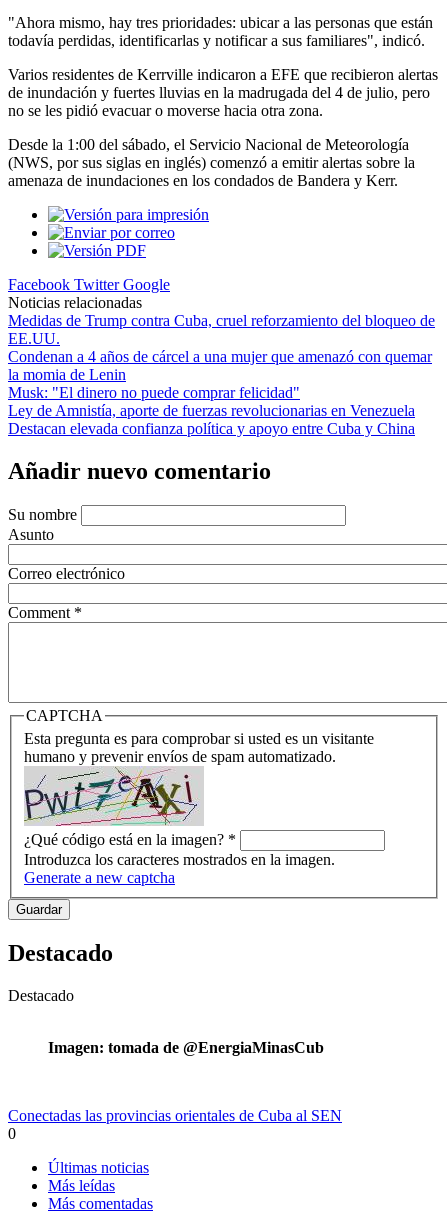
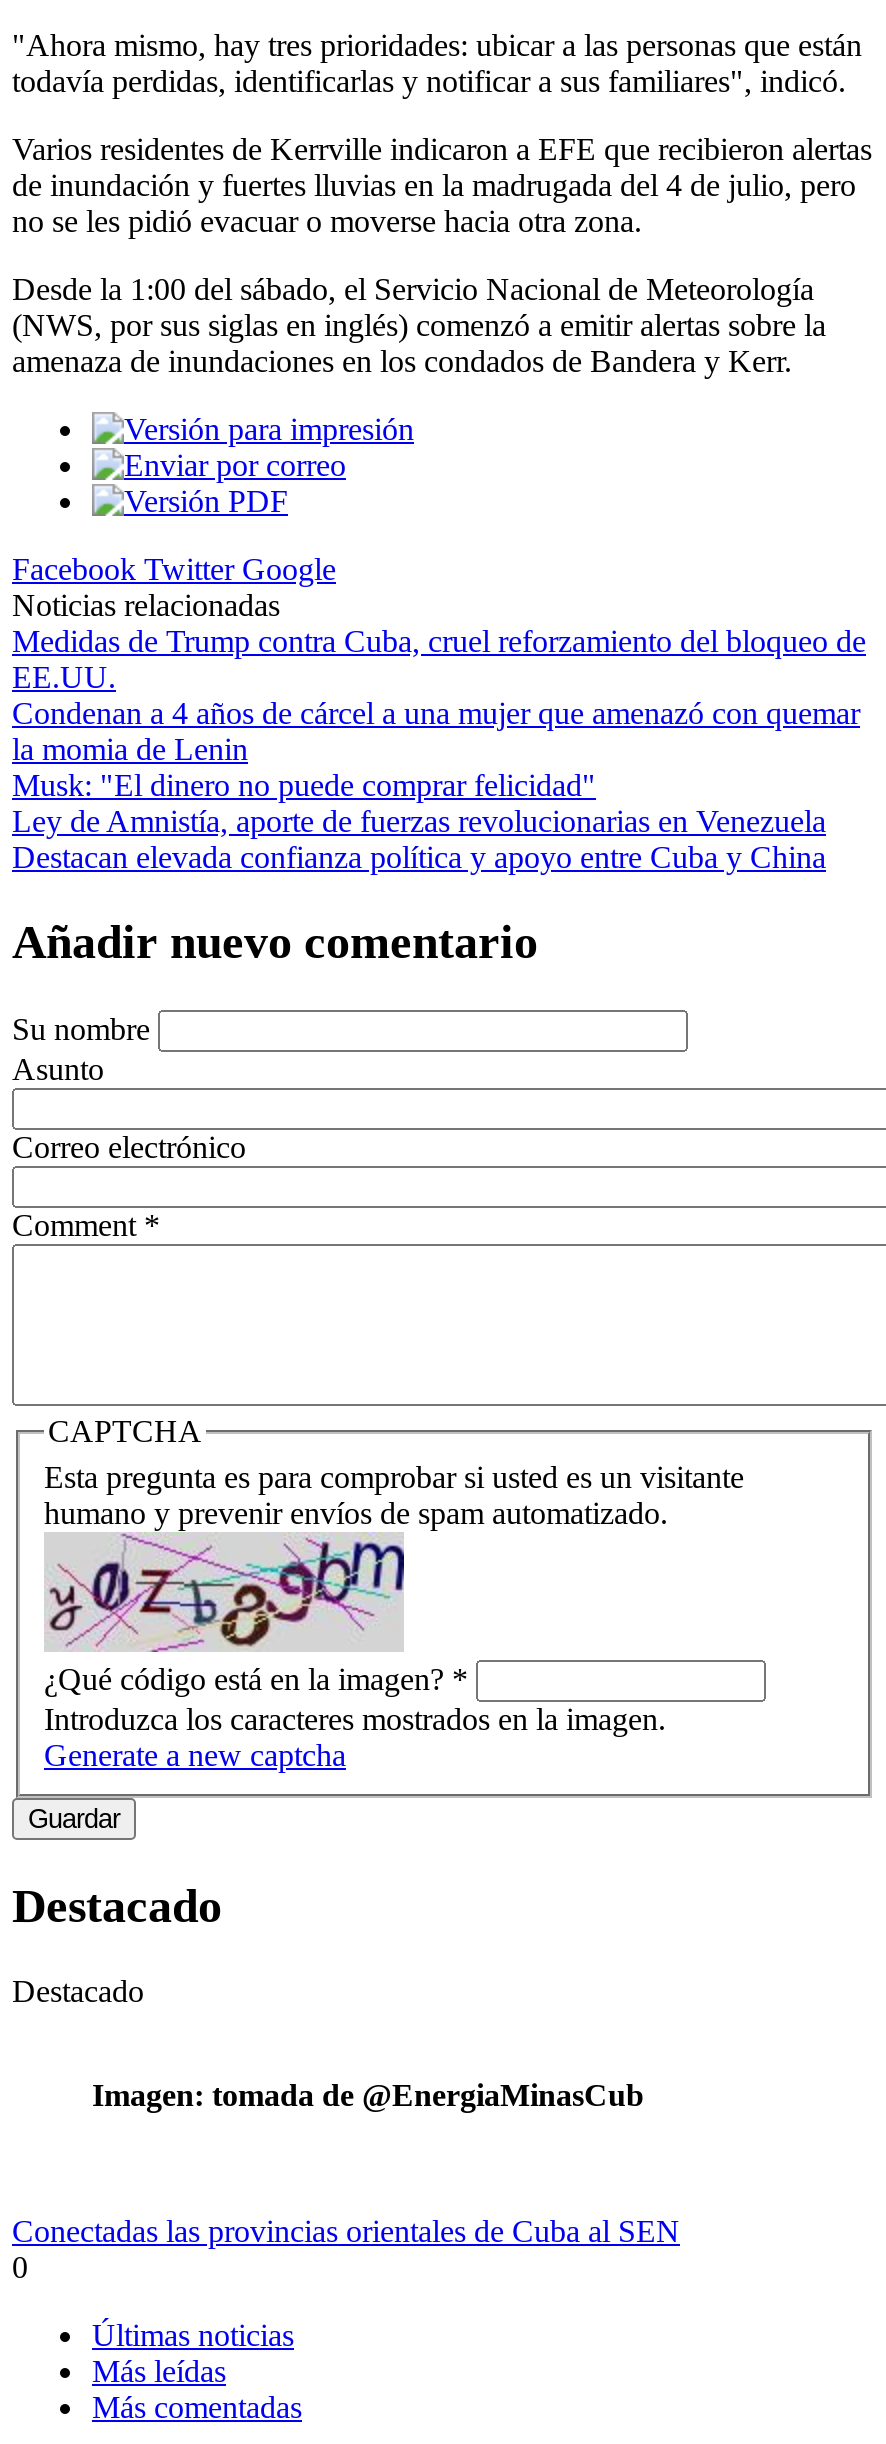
- [image]
+ [image]
